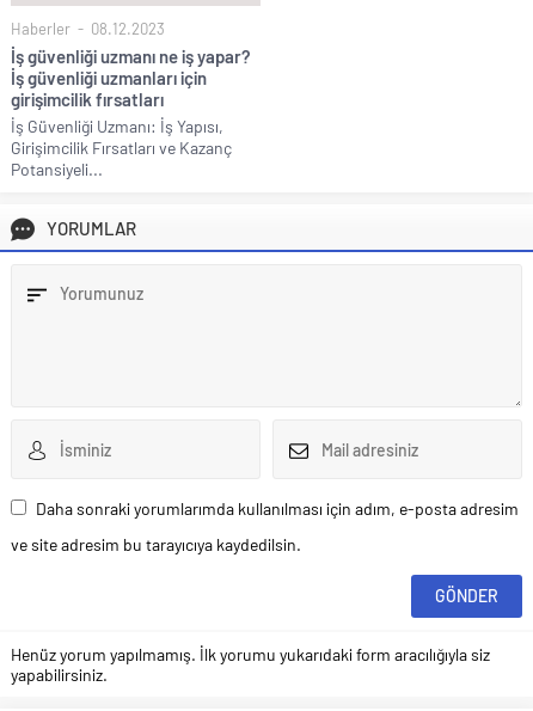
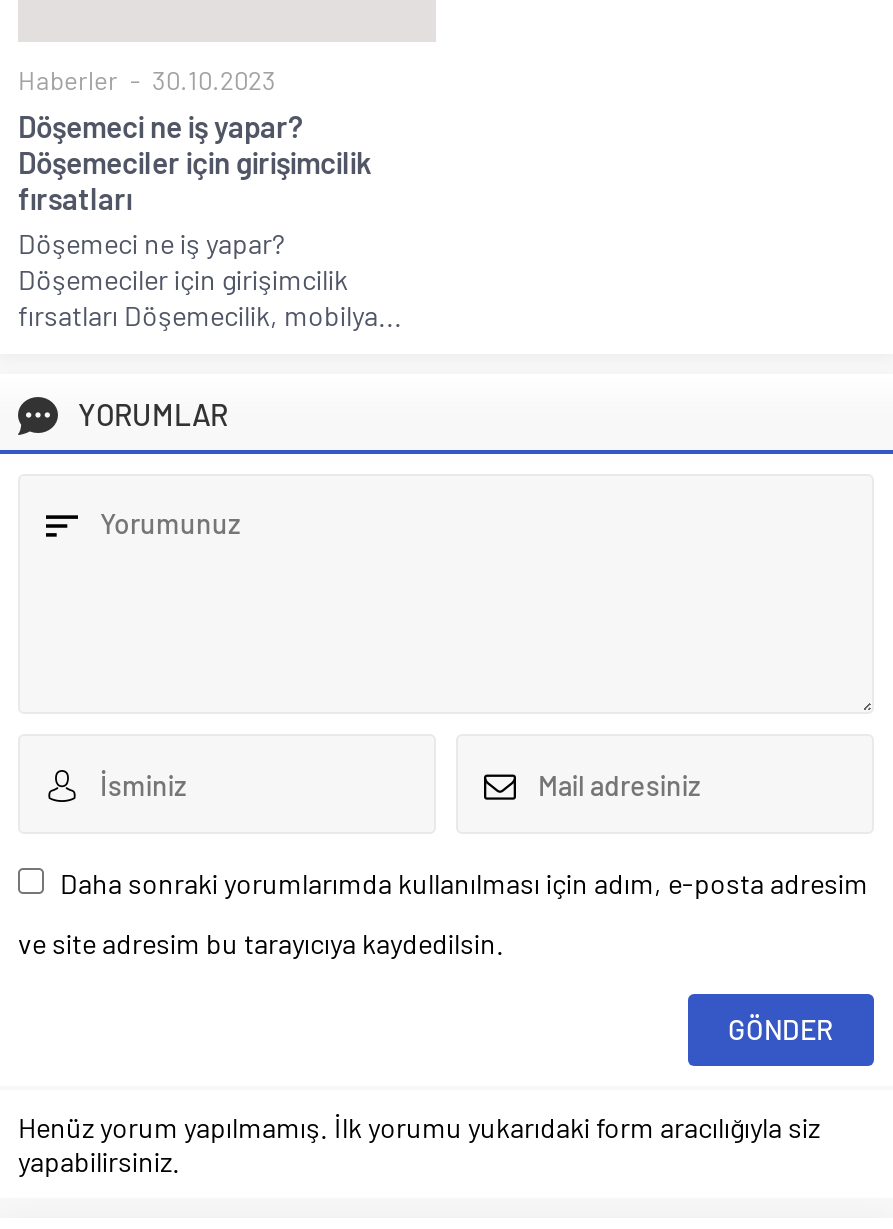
- 08.12.2023
- İş güvenliği uzmanı ne iş yapar?
- İş güvenliği uzmanları için
- girişimcilik fırsatları
- İş Güvenliği Uzmanı: İş Yapısı,
- Girişimcilik Fırsatları ve Kazanç
- Potansiyeli...
+ 30.10.2023
+ Döşemeci ne iş yapar?
+ Döşemeciler için girişimcilik
+ fırsatları
+ Döşemeci ne iş yapar?
+ Döşemeciler için girişimcilik
+ fırsatları Döşemecilik, mobilya...
